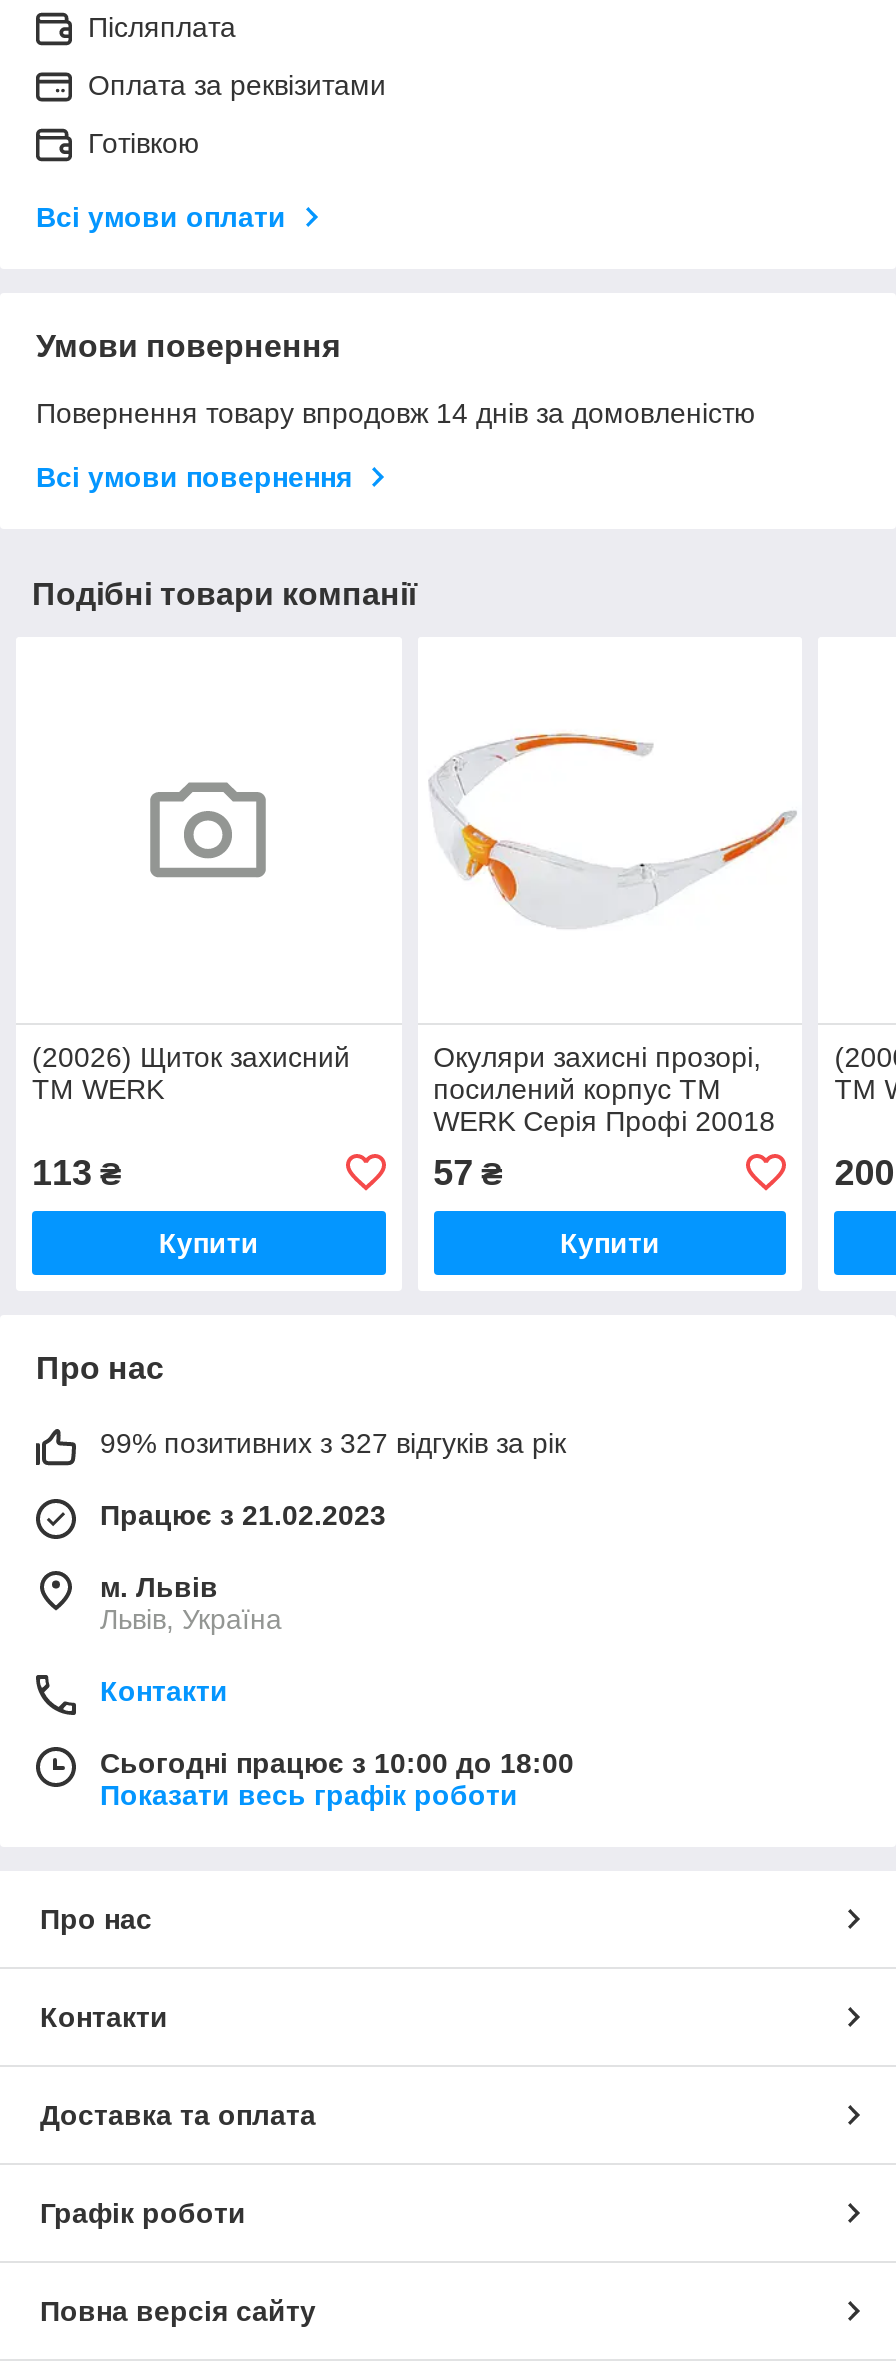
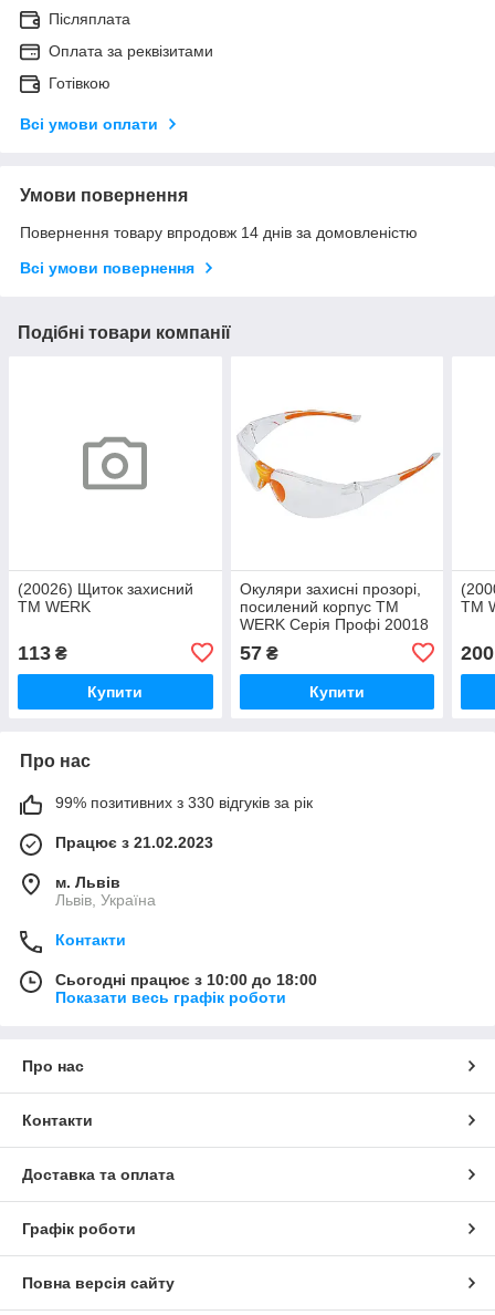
- 99% позитивних з 327 відгуків за рік
+ 99% позитивних з 330 відгуків за рік
